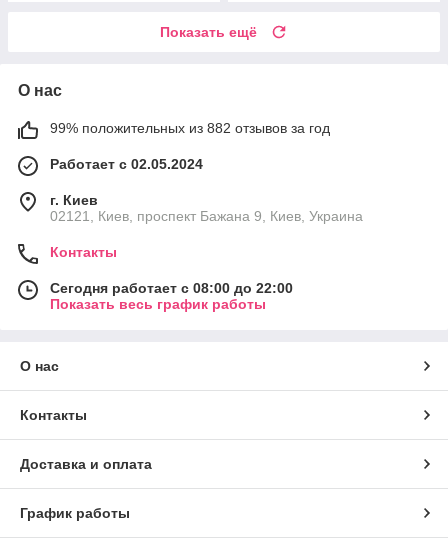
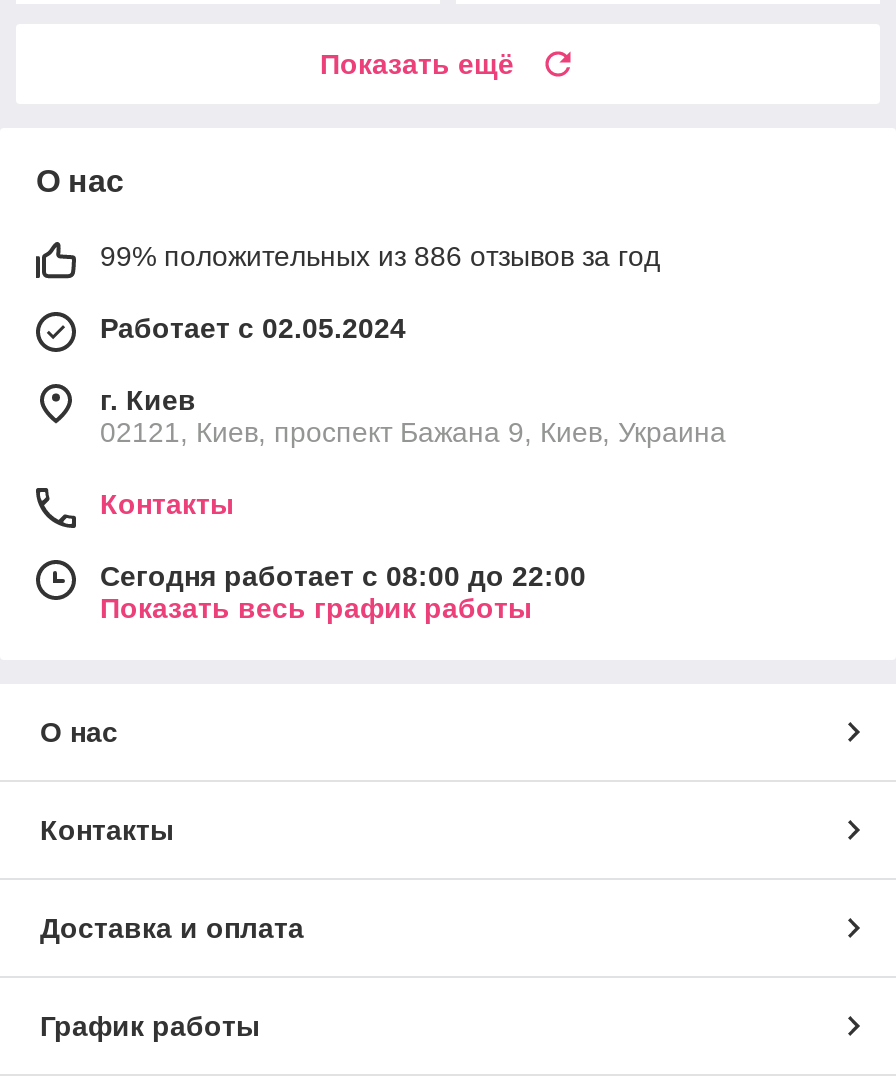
- 99% положительных из 882 отзывов за год
+ 99% положительных из 886 отзывов за год
